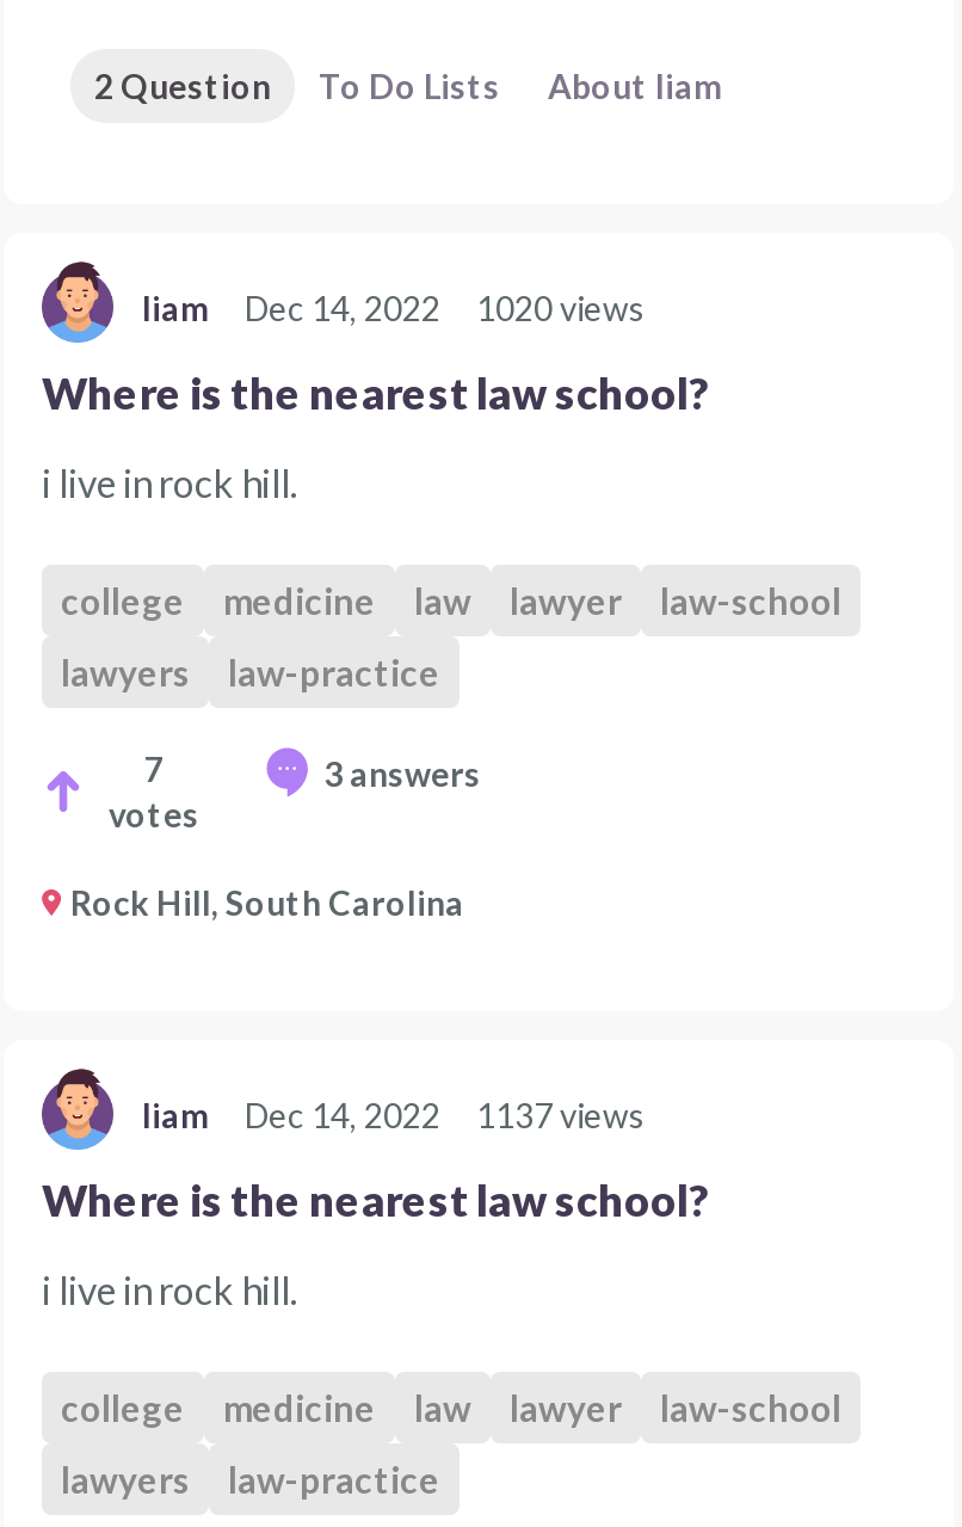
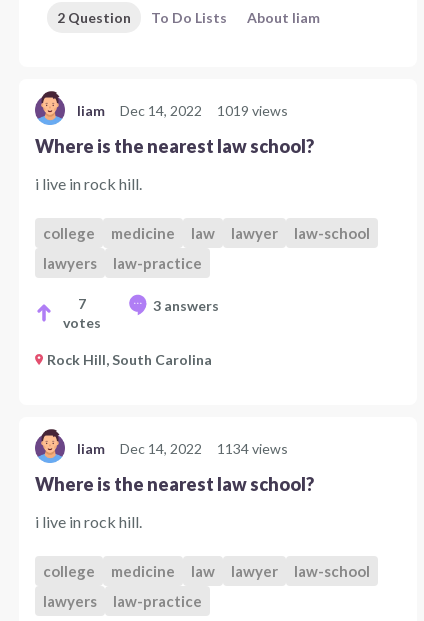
- liam Dec 14, 2022 1020 views
+ liam Dec 14, 2022 1019 views

- liam Dec 14, 2022 1137 views
+ liam Dec 14, 2022 1134 views
